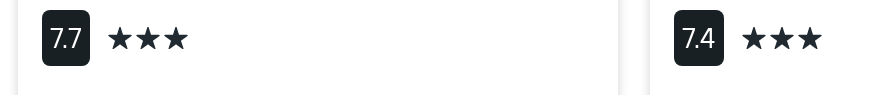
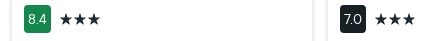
- 7.7
+ 8.4

- 7.4
+ 7.0
